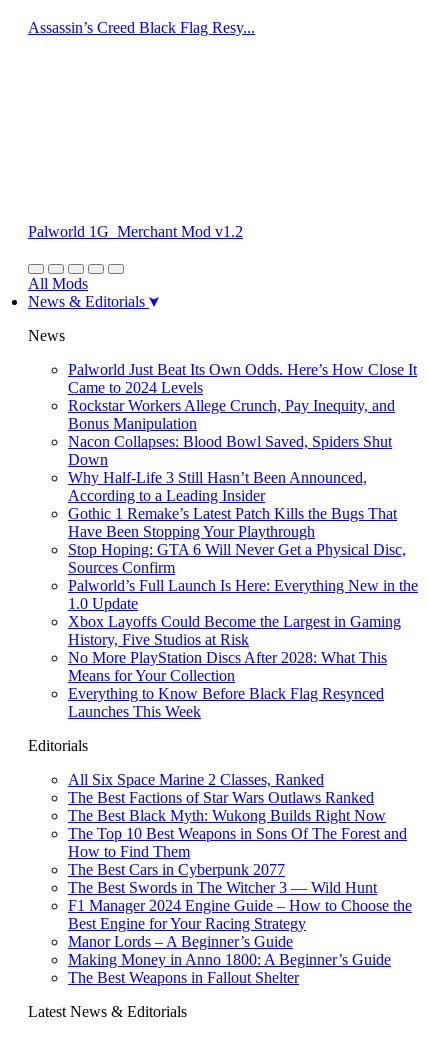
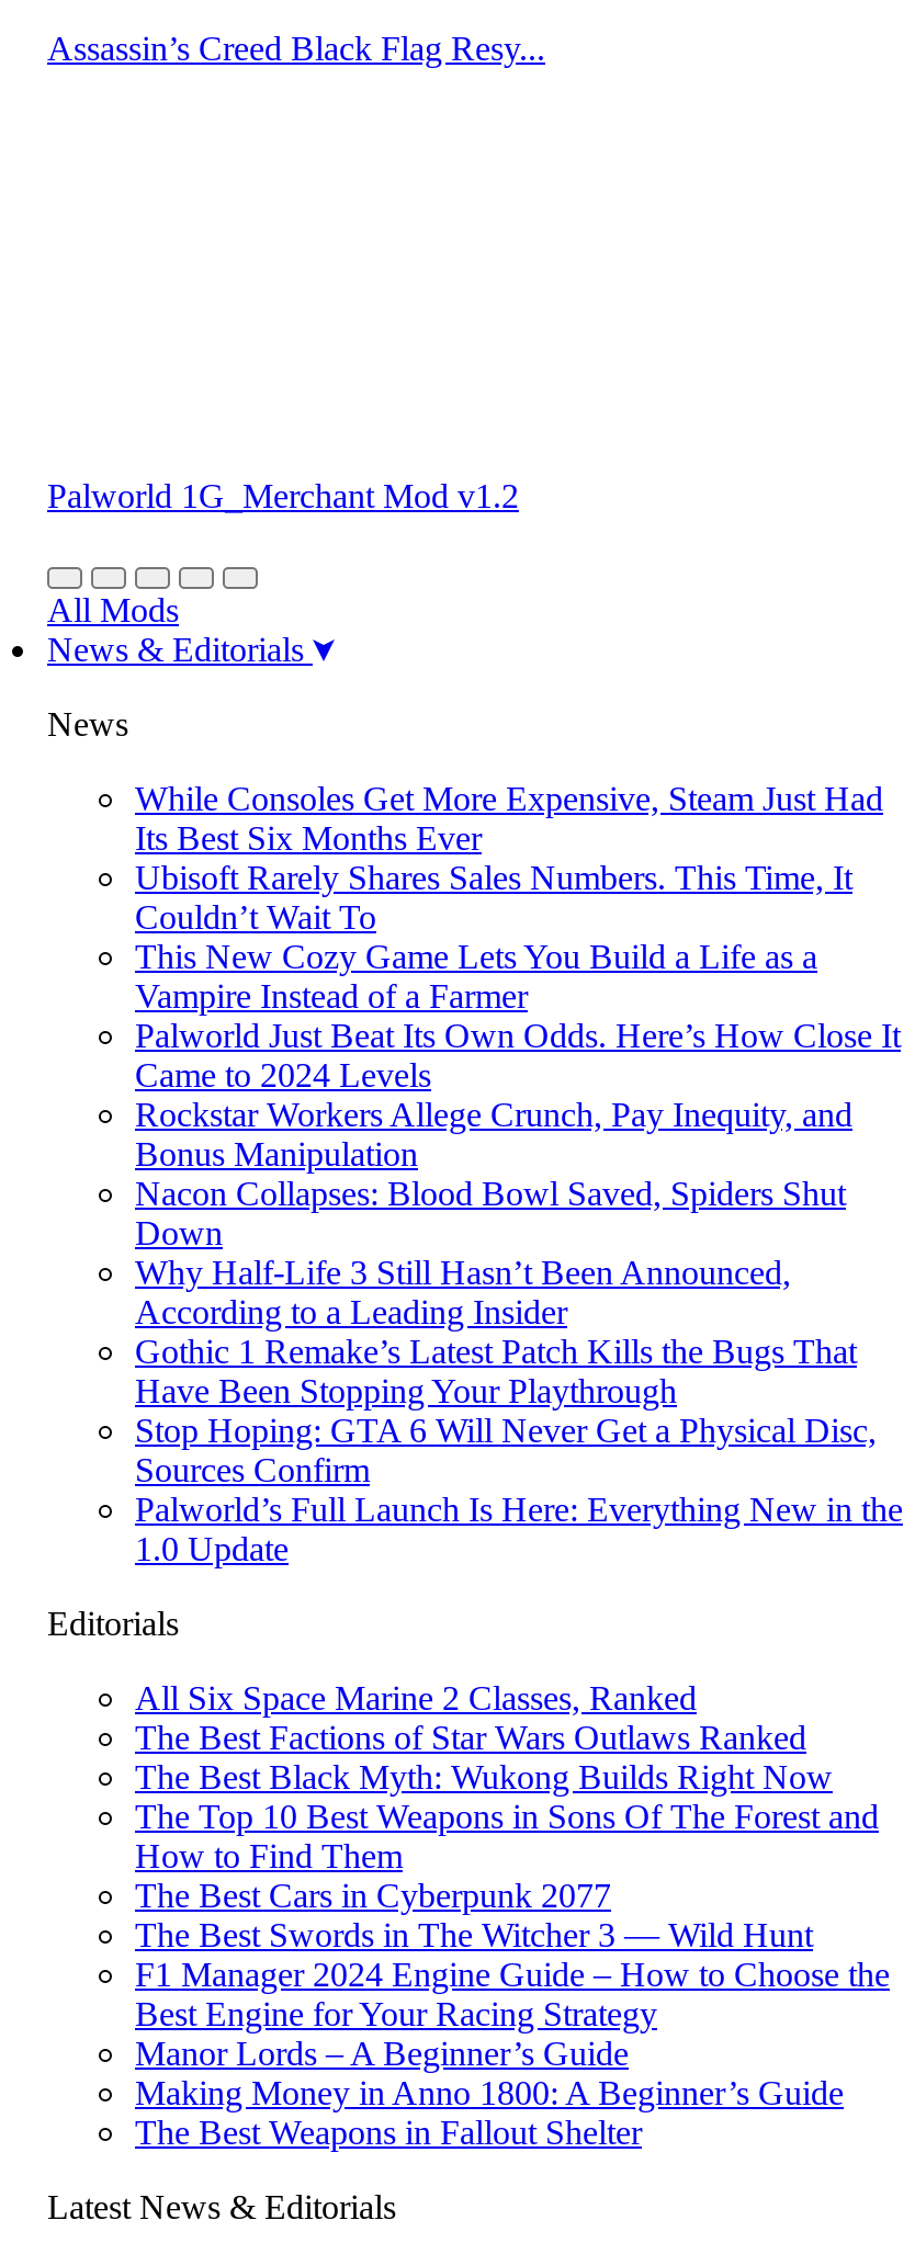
+ While Consoles Get More Expensive, Steam Just Had
+ Its Best Six Months Ever
+ Ubisoft Rarely Shares Sales Numbers. This Time, It
+ Couldn’t Wait To
+ This New Cozy Game Lets You Build a Life as a
+ Vampire Instead of a Farmer

moved down: Palworld Just Beat Its Own Odds. Here’s How Close It | Came to 2024 Levels | Rockstar Workers Allege Crunch, Pay Inequity, and | ... | Palworld’s Full Launch Is Here: Everything New in the | 1.0 Update

- Xbox Layoffs Could Become the Largest in Gaming
- History, Five Studios at Risk
- No More PlayStation Discs After 2028: What This
- Means for Your Collection
- Everything to Know Before Black Flag Resynced
- Launches This Week
